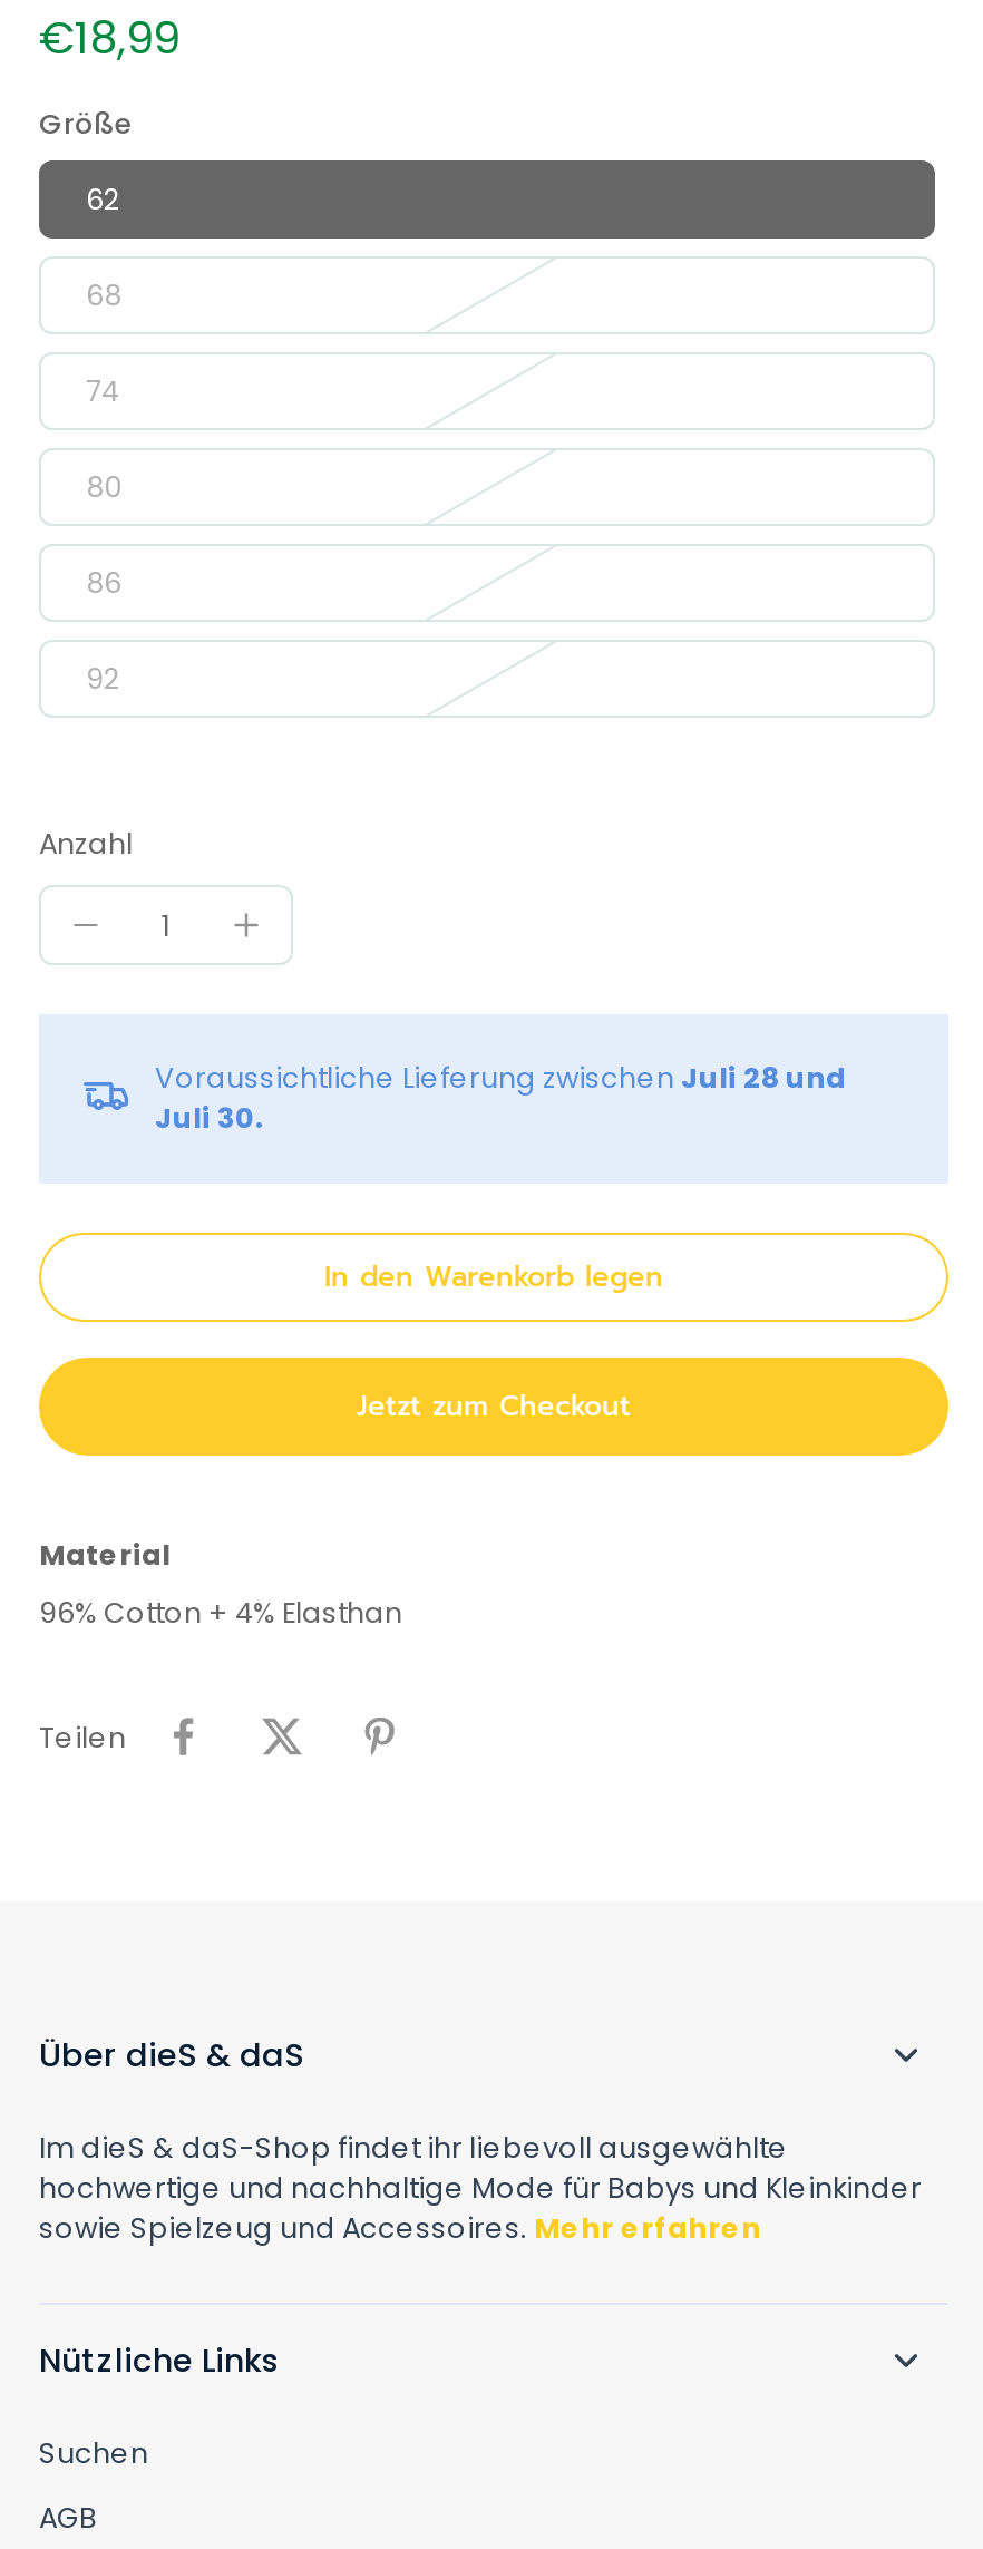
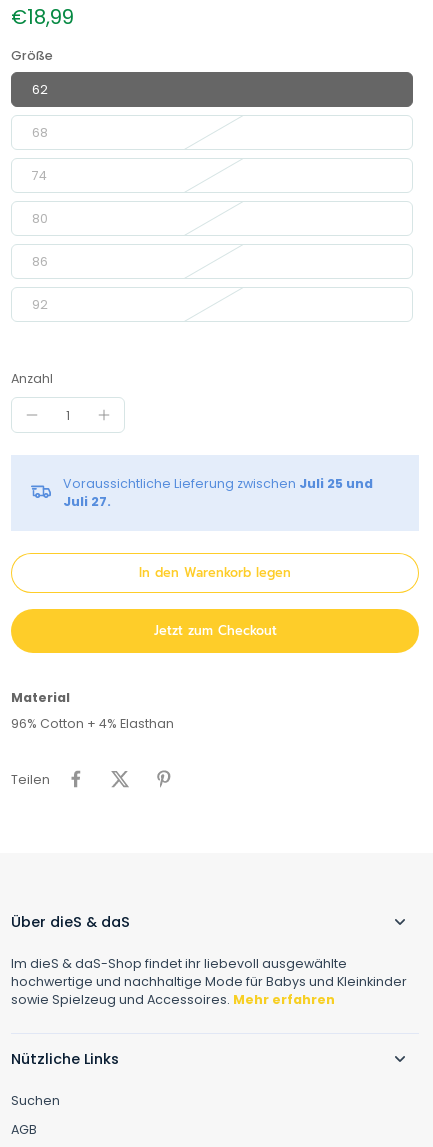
- Voraussichtliche Lieferung zwischen Juli 28 und
+ Voraussichtliche Lieferung zwischen Juli 25 und

- Juli 30.
+ Juli 27.
